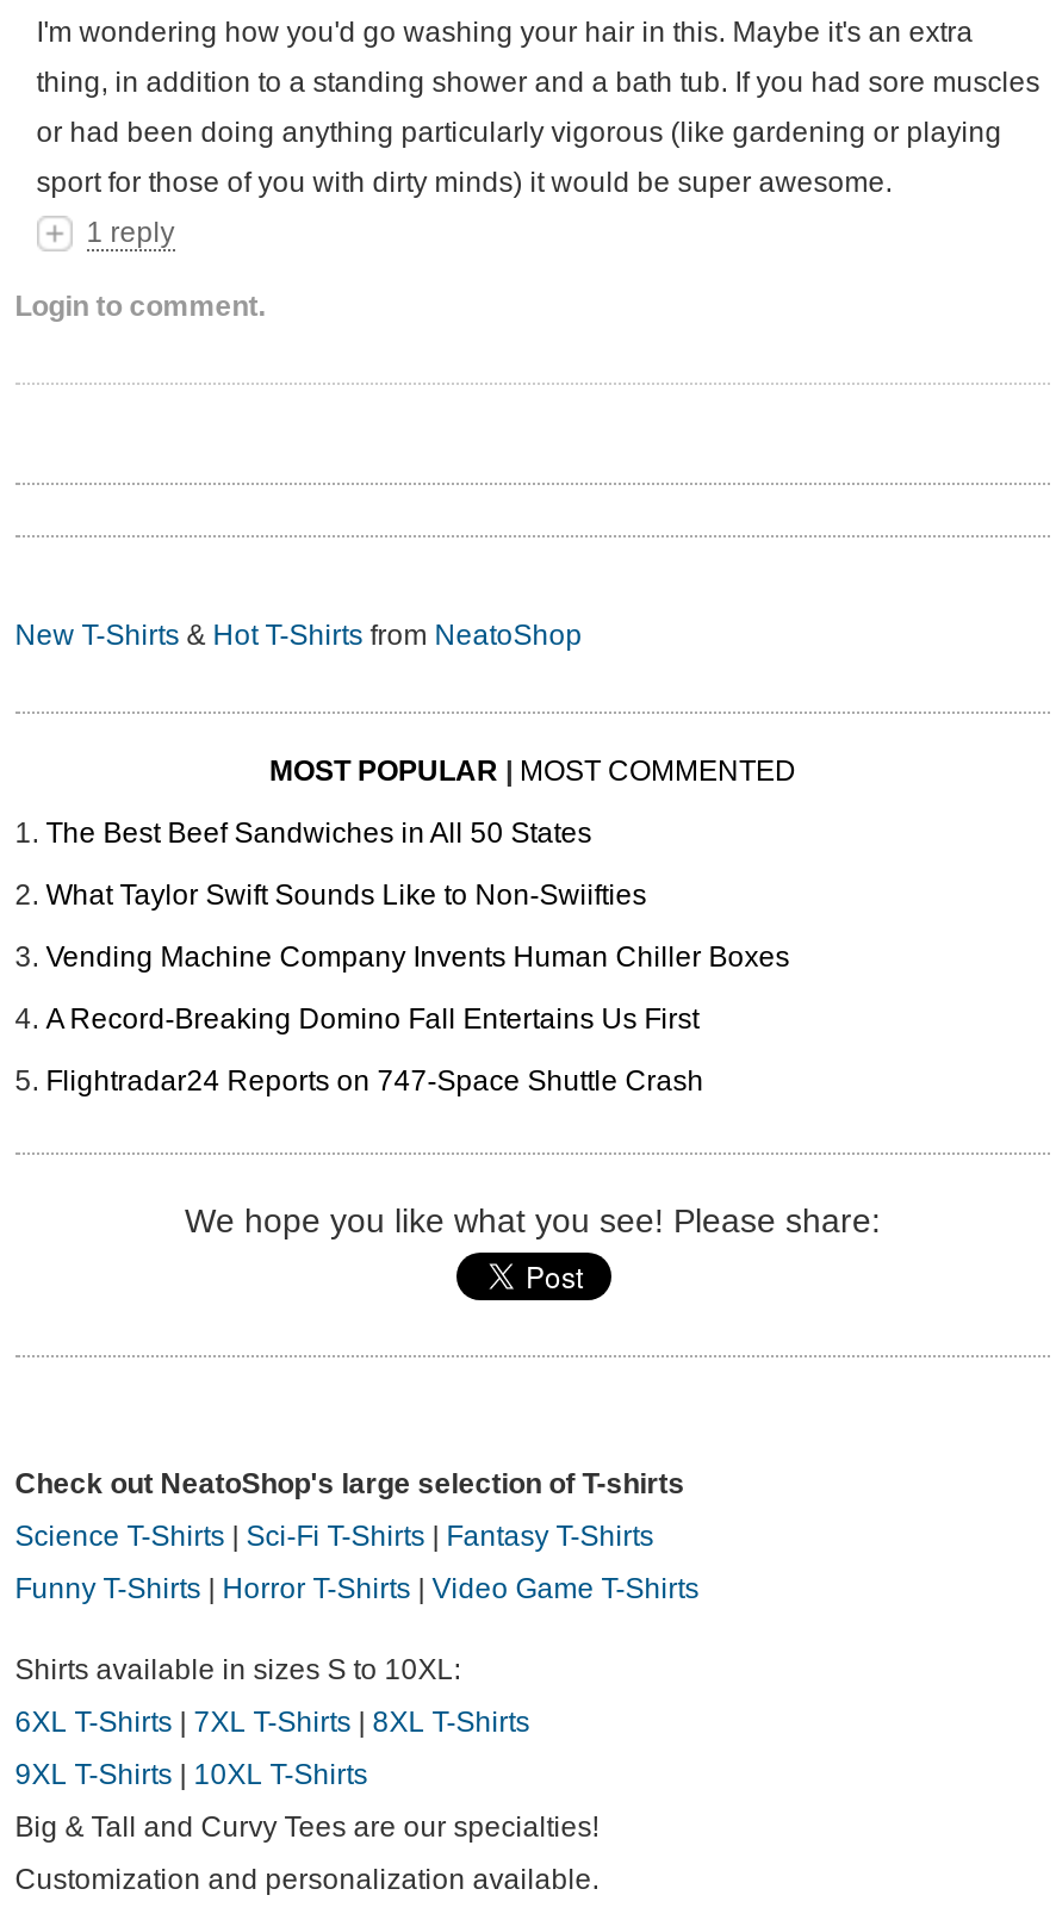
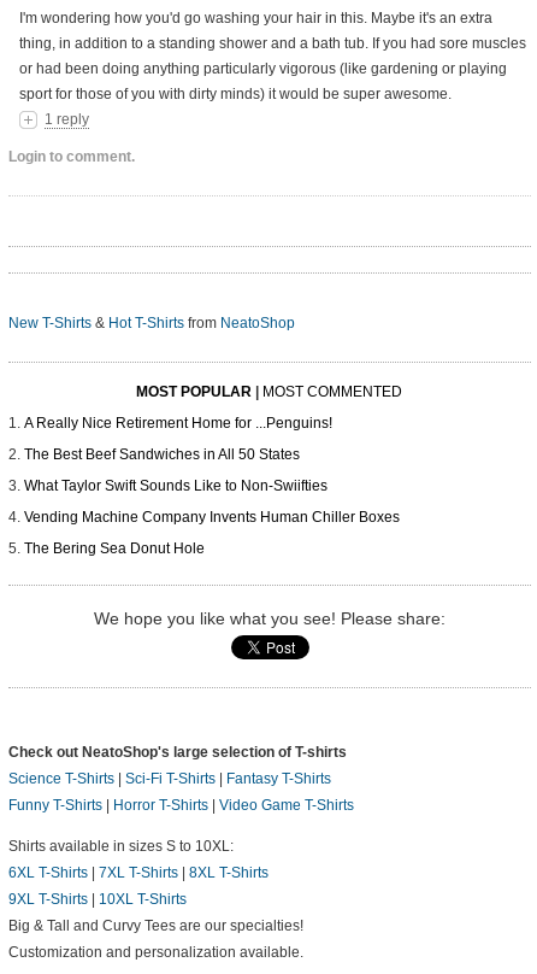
+ A Really Nice Retirement Home for ...Penguins!

moved down: The Best Beef Sandwiches in All 50 States | What Taylor Swift Sounds Like to Non-Swiifties | Vending Machine Company Invents Human Chiller Boxes

- A Record-Breaking Domino Fall Entertains Us First
- Flightradar24 Reports on 747-Space Shuttle Crash
+ The Bering Sea Donut Hole
